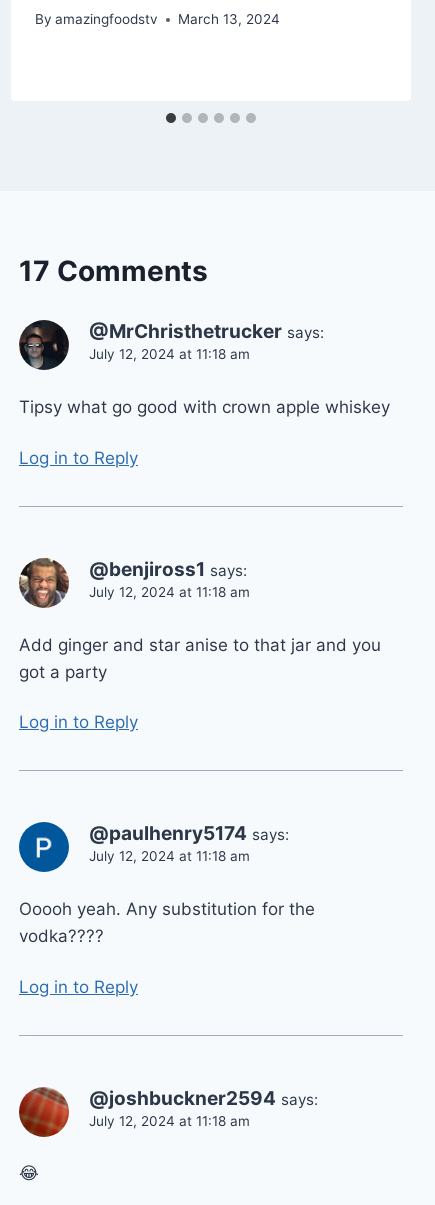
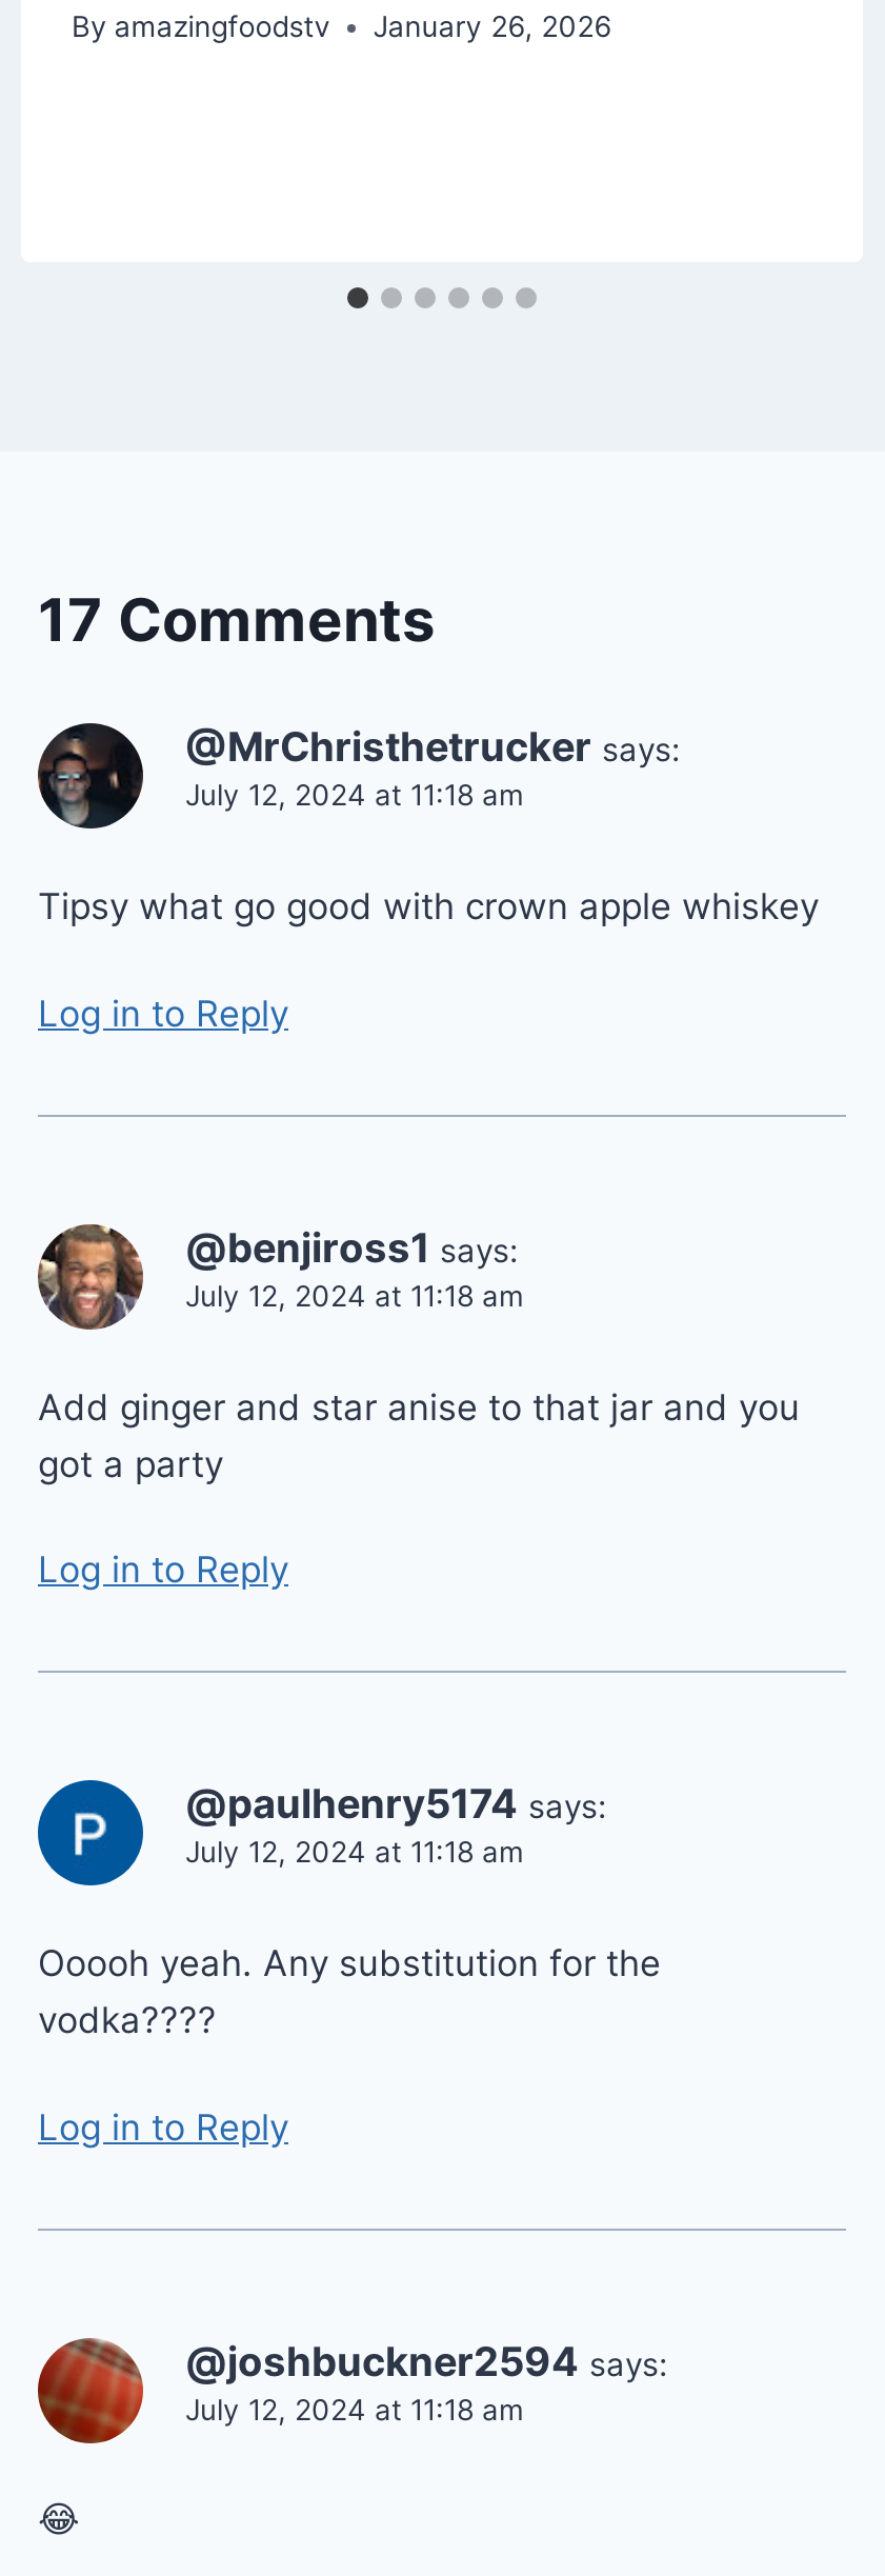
- By amazingfoodstv March 13, 2024
+ By amazingfoodstv January 26, 2026
